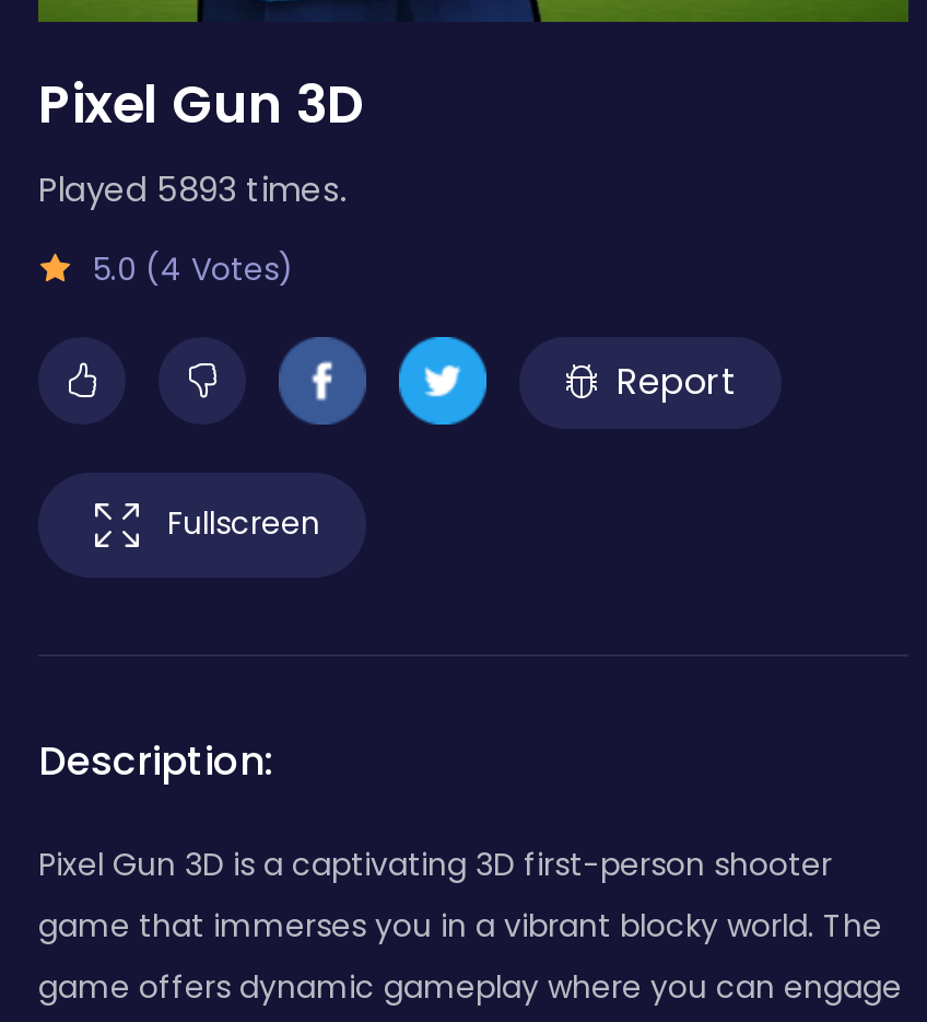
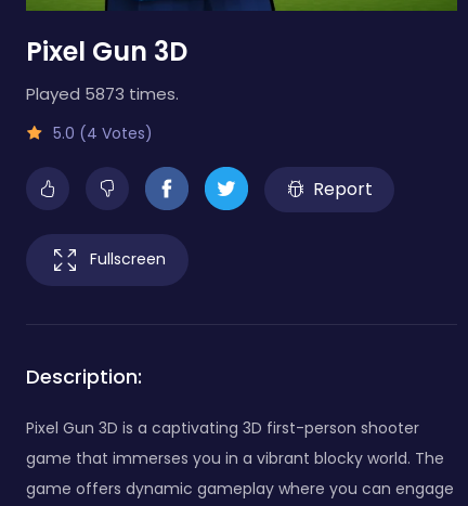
- Played 5893 times.
+ Played 5873 times.
